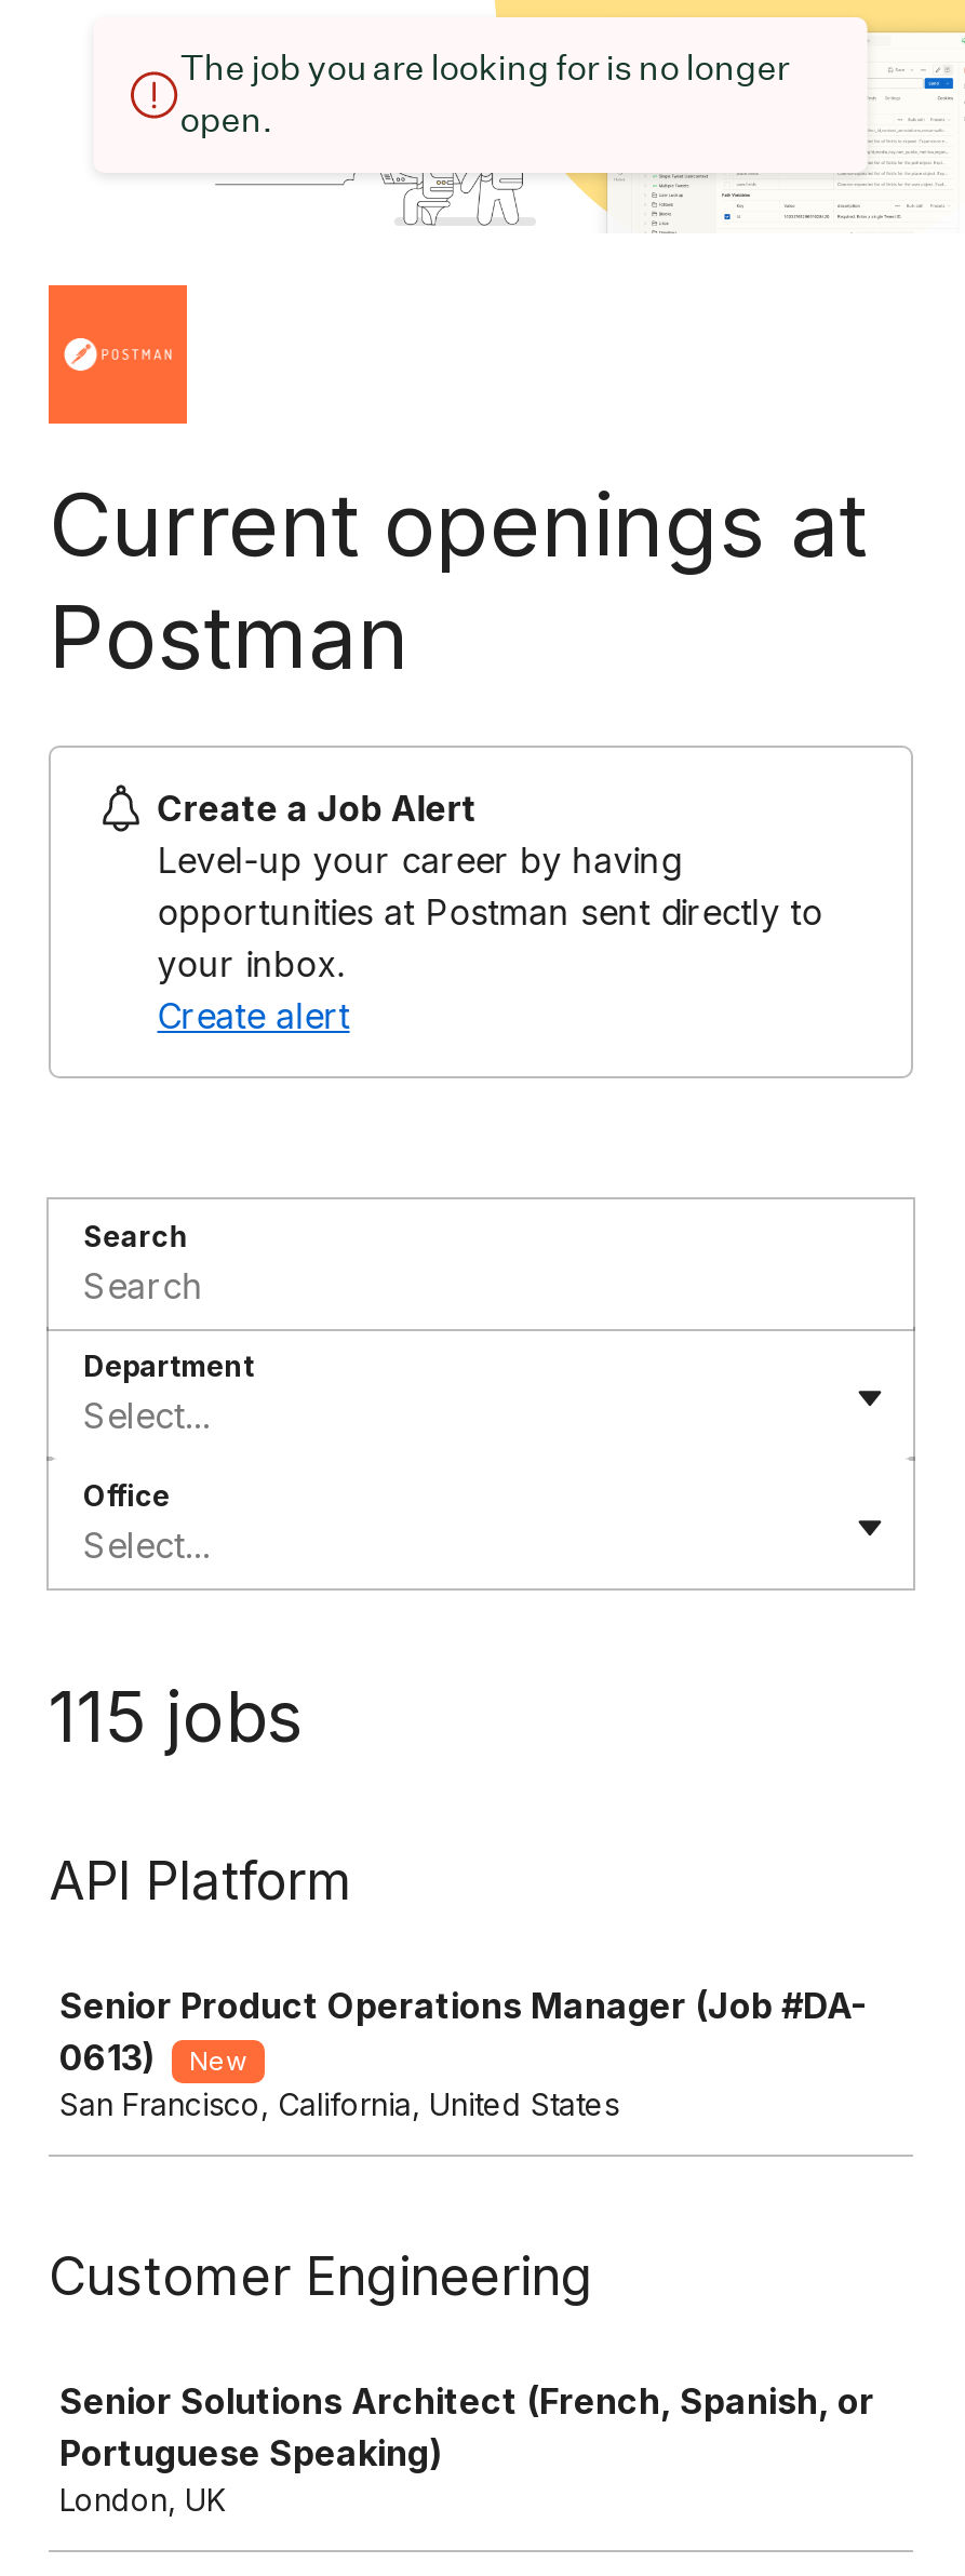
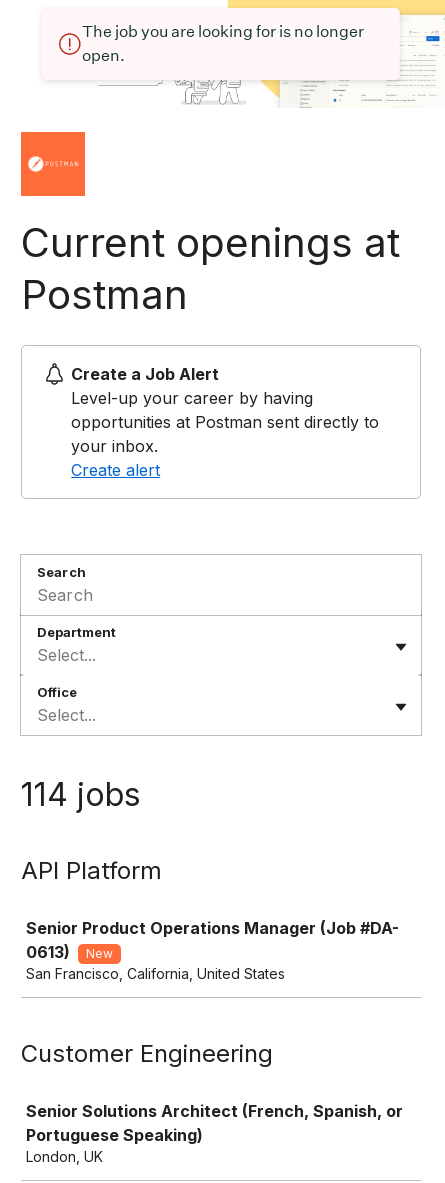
- 115 jobs
+ 114 jobs
